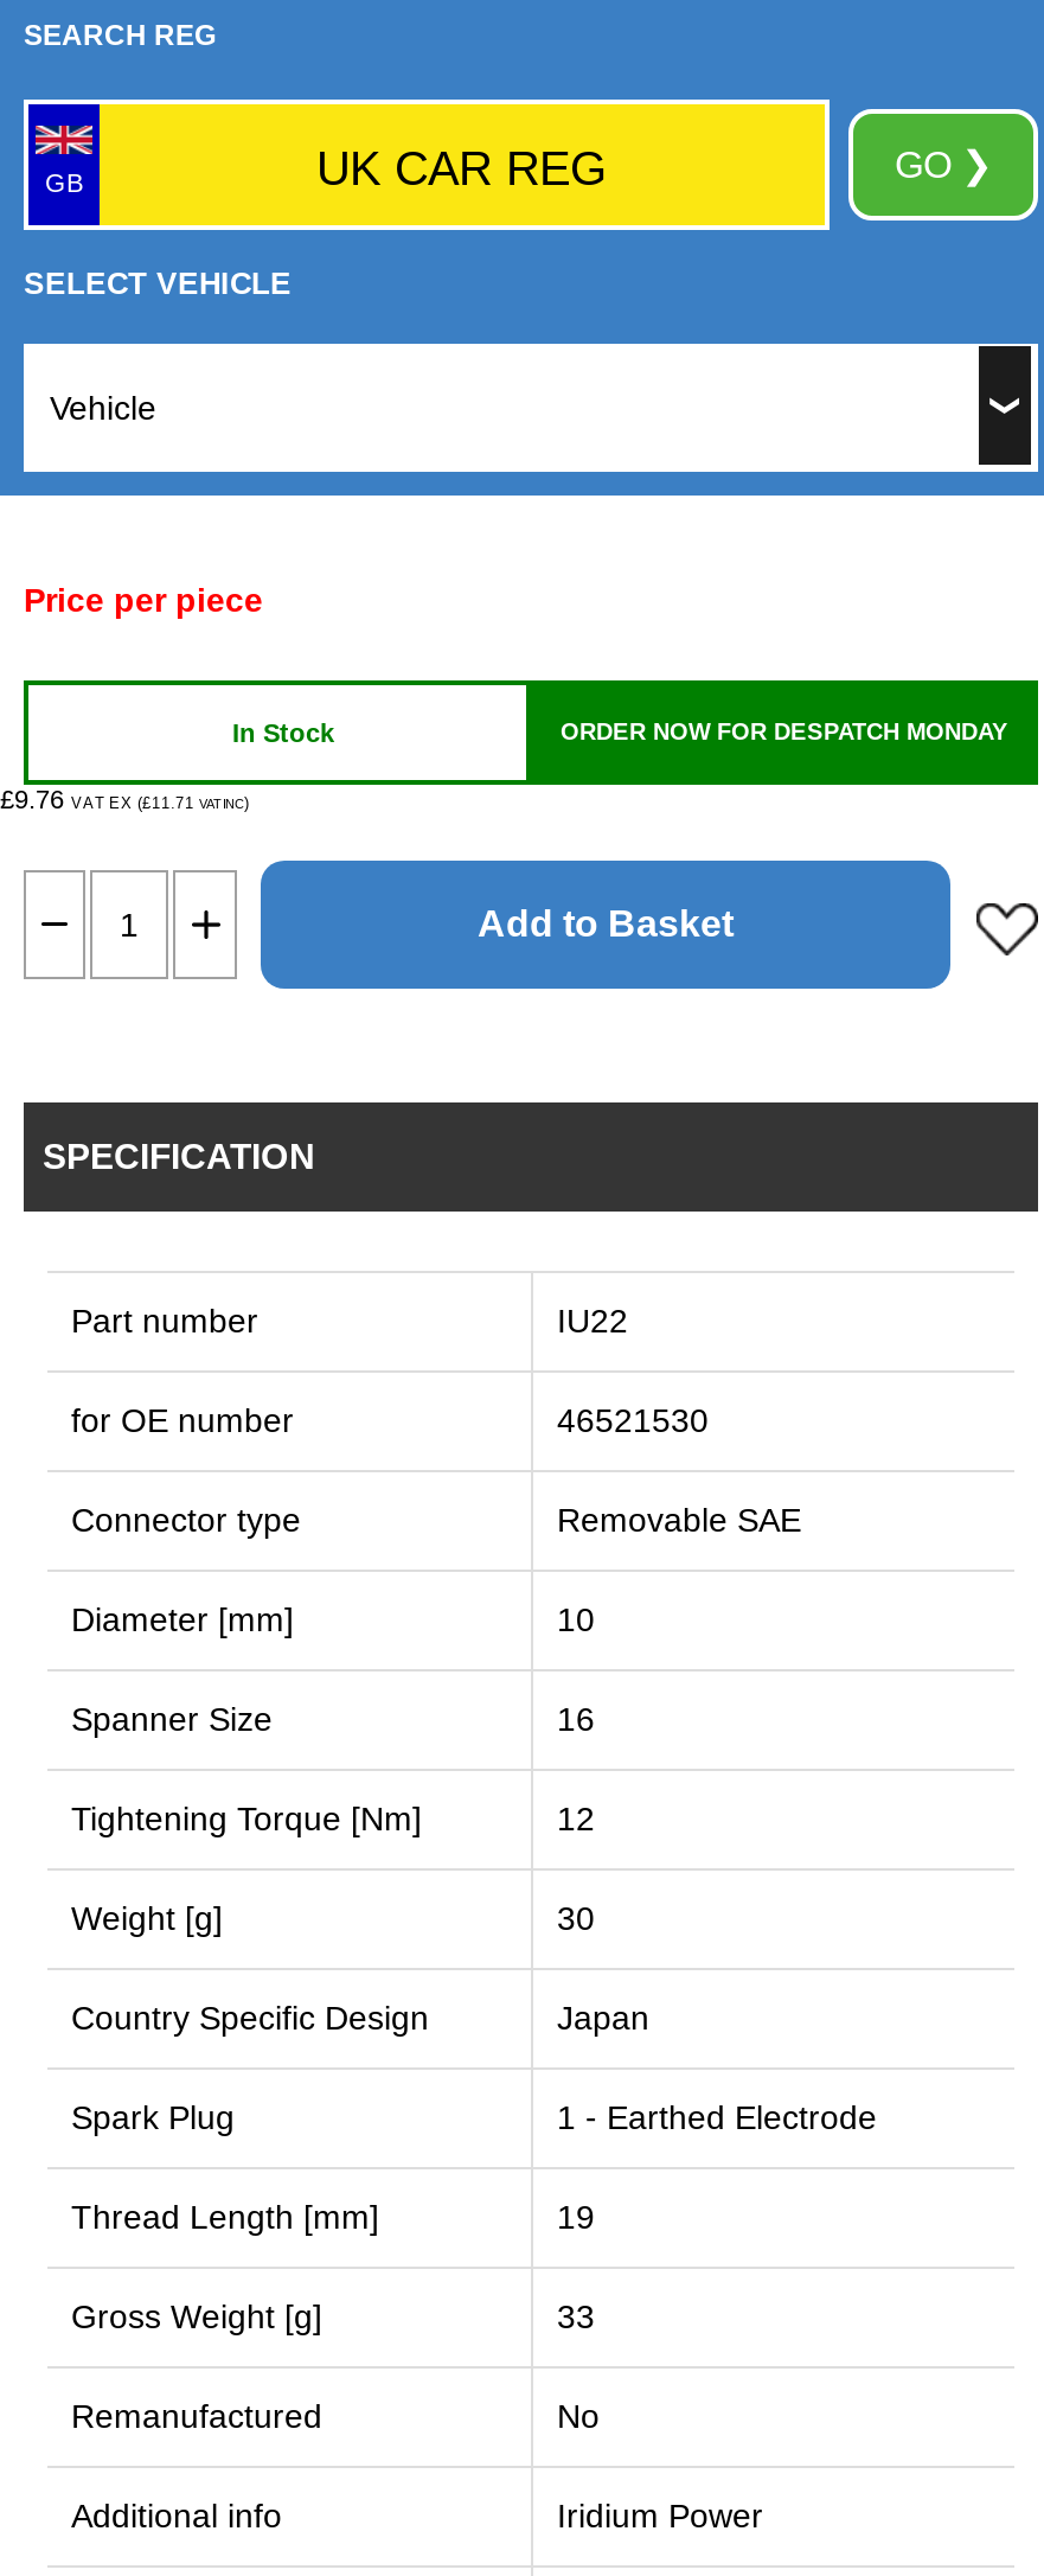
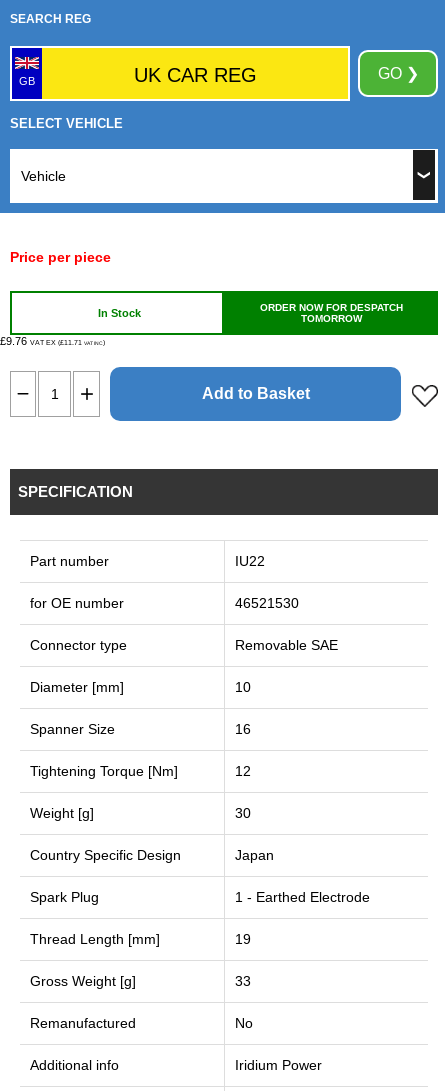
- ORDER NOW FOR DESPATCH MONDAY
+ ORDER NOW FOR DESPATCH
+ TOMORROW
